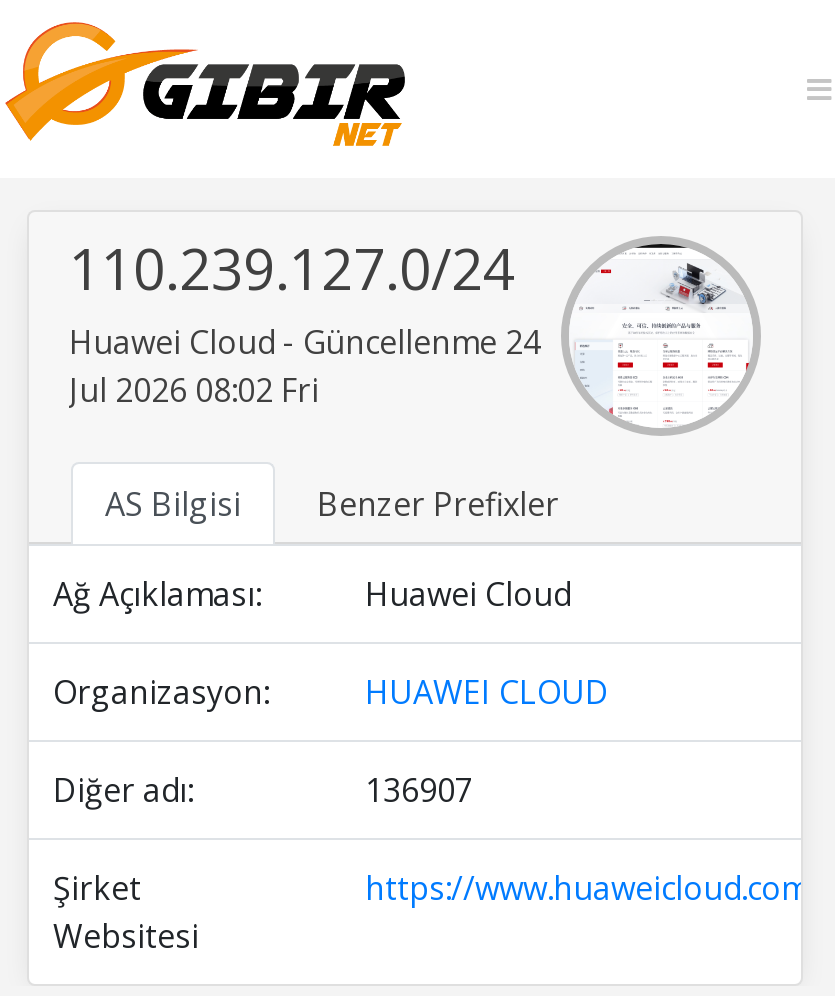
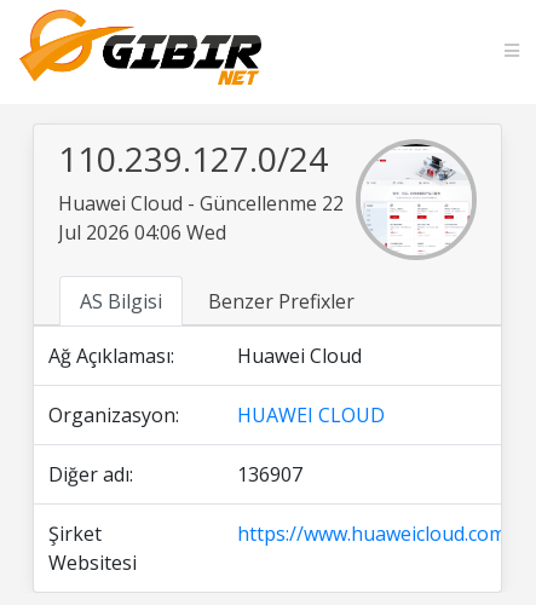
- Huawei Cloud - Güncellenme 24
+ Huawei Cloud - Güncellenme 22

- Jul 2026 08:02 Fri
+ Jul 2026 04:06 Wed
